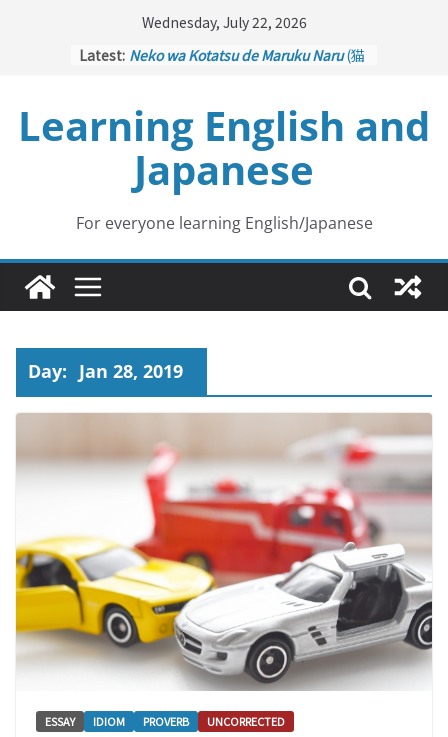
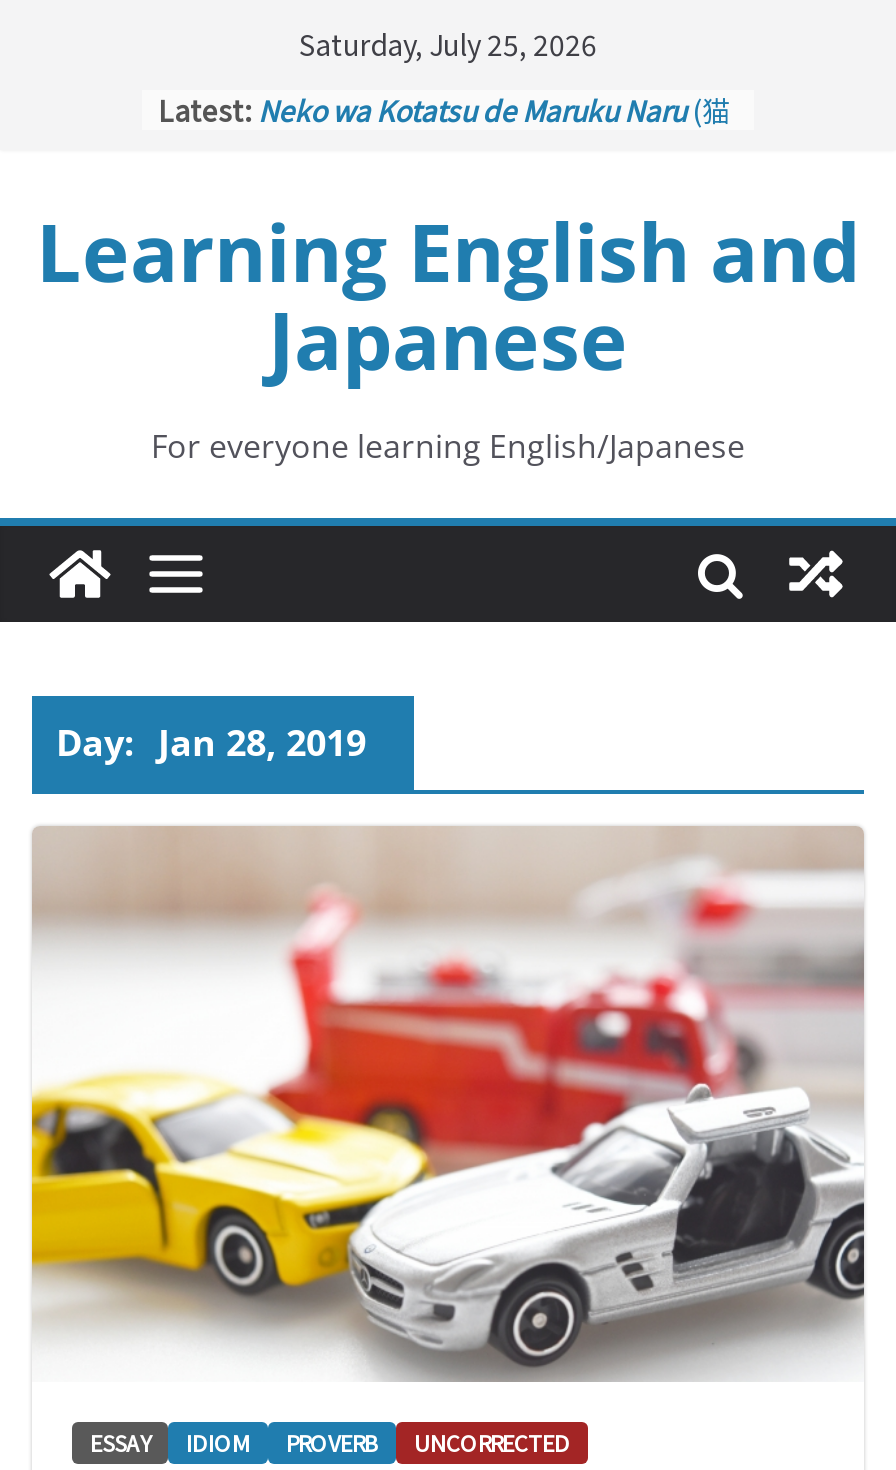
- Wednesday, July 22, 2026
+ Saturday, July 25, 2026
